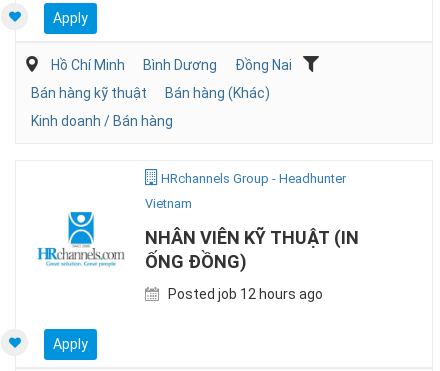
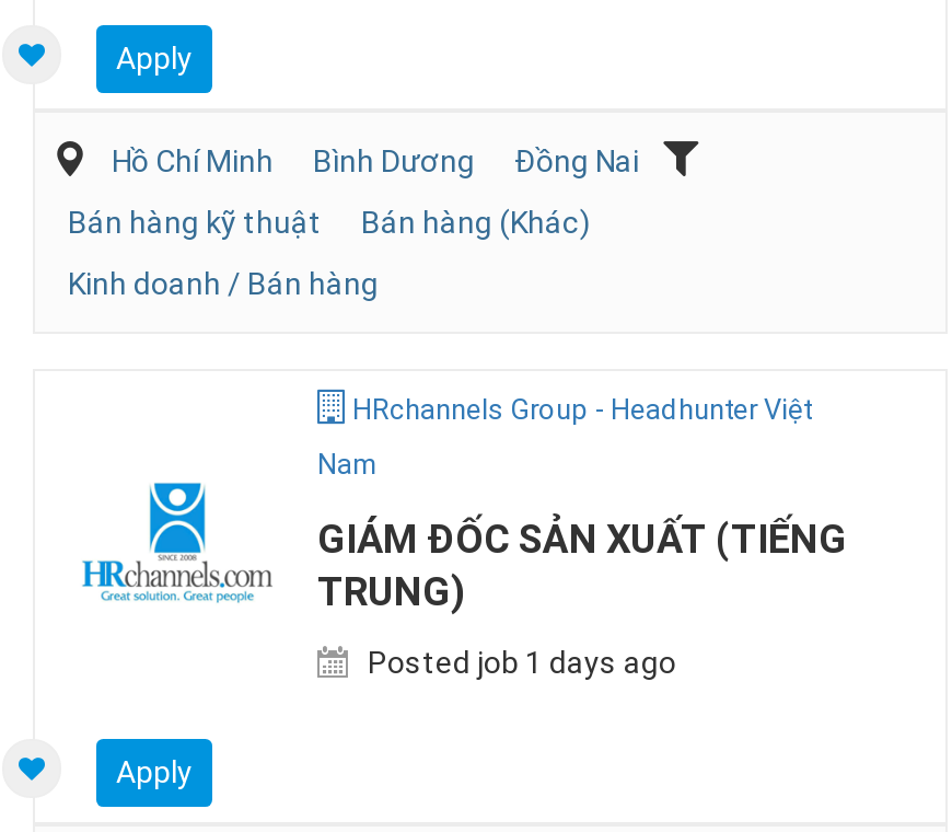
- HRchannels Group - Headhunter
+ HRchannels Group - Headhunter Việt

- Vietnam
+ Nam

- NHÂN VIÊN KỸ THUẬT (IN
- ỐNG ĐỒNG)
+ GIÁM ĐỐC SẢN XUẤT (TIẾNG
+ TRUNG)

- Posted job 12 hours ago
+ Posted job 1 days ago
